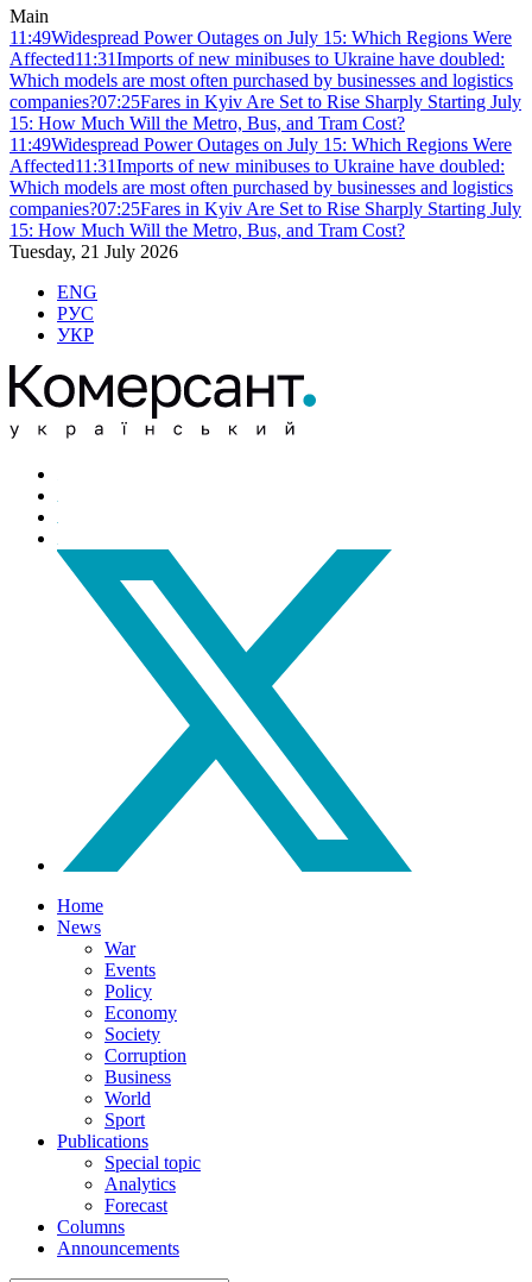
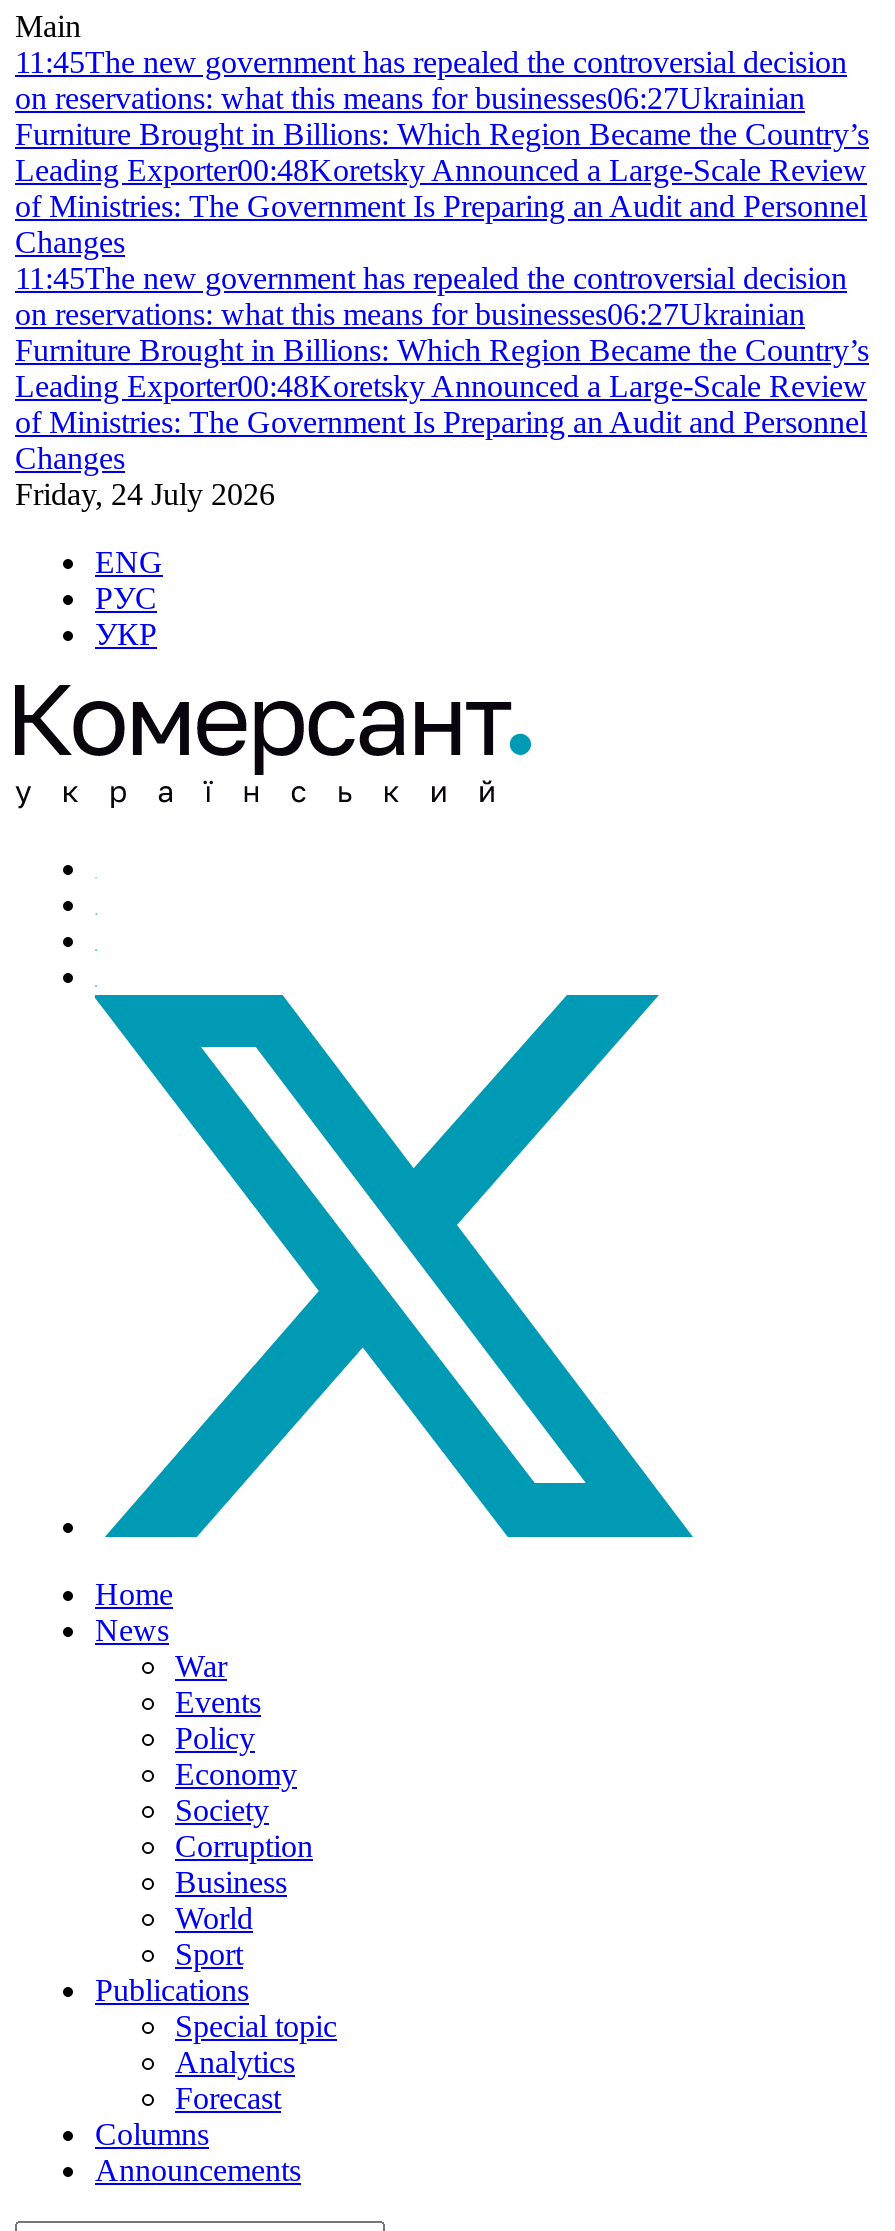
- 11:49Widespread Power Outages on July 15: Which Regions Were
- Affected11:31Imports of new minibuses to Ukraine have doubled:
- Which models are most often purchased by businesses and logistics
- companies?07:25Fares in Kyiv Are Set to Rise Sharply Starting July
- 15: How Much Will the Metro, Bus, and Tram Cost?
- 11:49Widespread Power Outages on July 15: Which Regions Were
- Affected11:31Imports of new minibuses to Ukraine have doubled:
- Which models are most often purchased by businesses and logistics
- companies?07:25Fares in Kyiv Are Set to Rise Sharply Starting July
- 15: How Much Will the Metro, Bus, and Tram Cost?
- Tuesday, 21 July 2026
+ 11:45The new government has repealed the controversial decision
+ on reservations: what this means for businesses06:27Ukrainian
+ Furniture Brought in Billions: Which Region Became the Country’s
+ Leading Exporter00:48Koretsky Announced a Large-Scale Review
+ of Ministries: The Government Is Preparing an Audit and Personnel
+ Changes
+ 11:45The new government has repealed the controversial decision
+ on reservations: what this means for businesses06:27Ukrainian
+ Furniture Brought in Billions: Which Region Became the Country’s
+ Leading Exporter00:48Koretsky Announced a Large-Scale Review
+ of Ministries: The Government Is Preparing an Audit and Personnel
+ Changes
+ Friday, 24 July 2026
